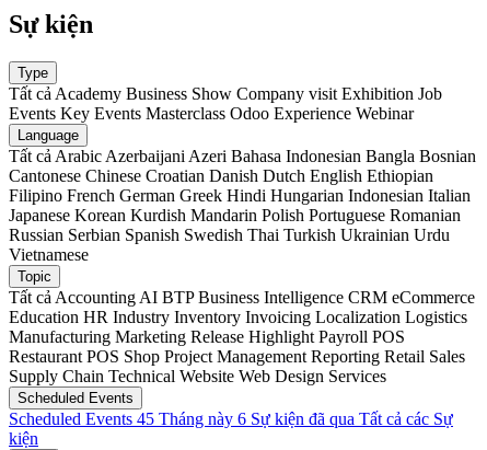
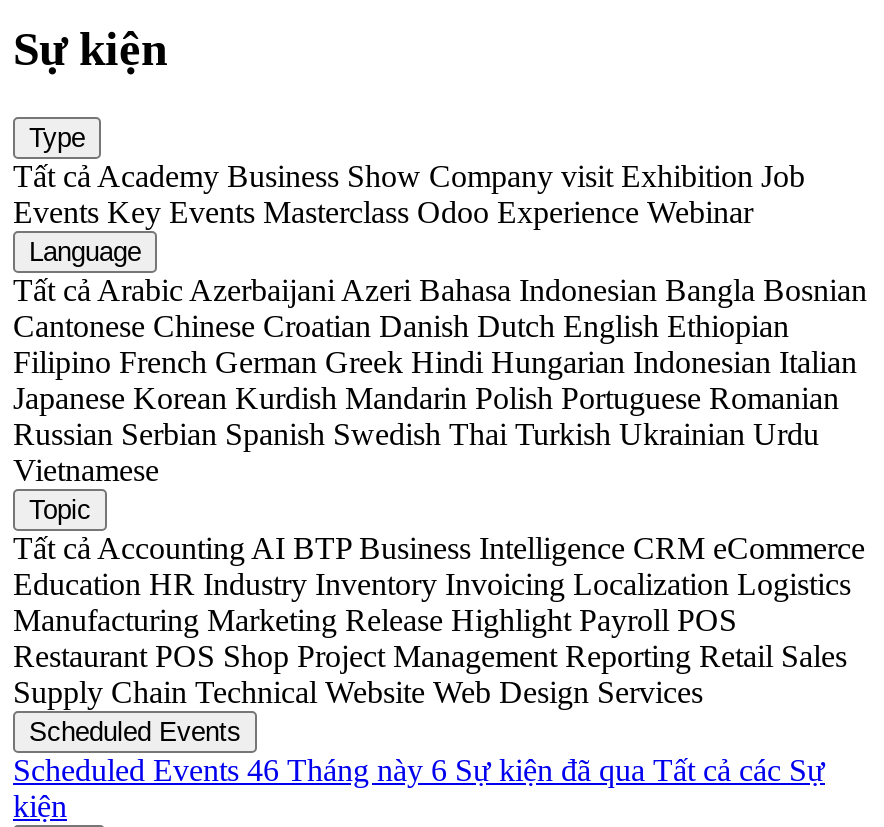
- Scheduled Events45 Tháng này 6 Sự kiện đã qua Tất cả các Sự
+ Scheduled Events46 Tháng này 6 Sự kiện đã qua Tất cả các Sự
